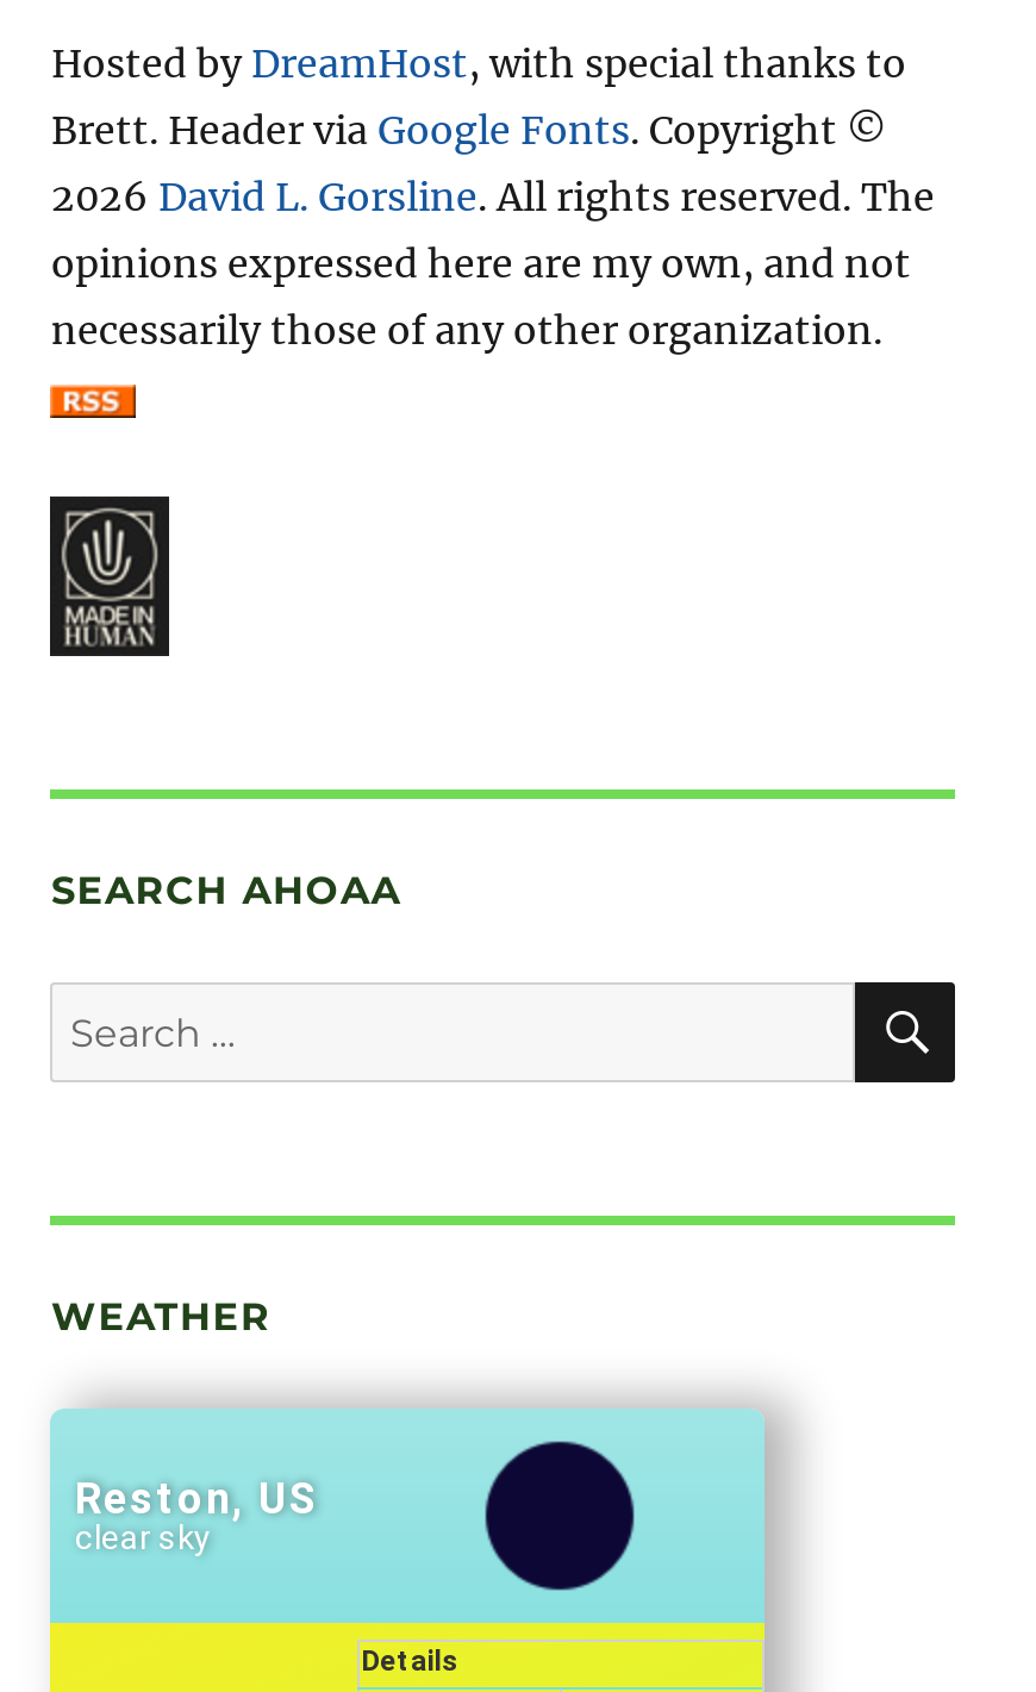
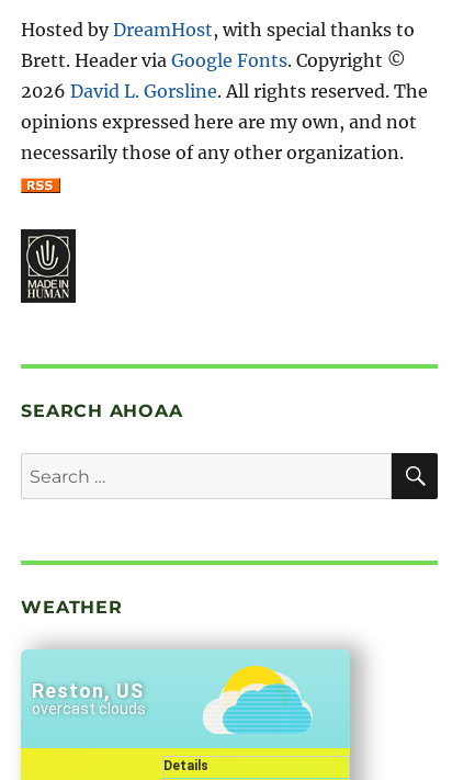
- [image]
+ [image]

- clear sky
+ overcast clouds
